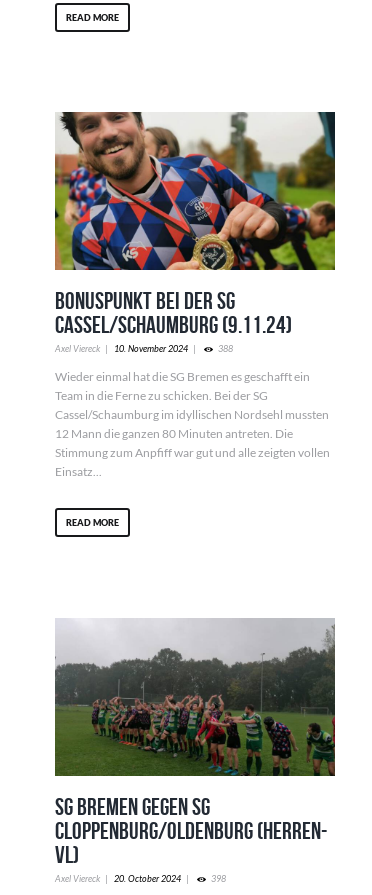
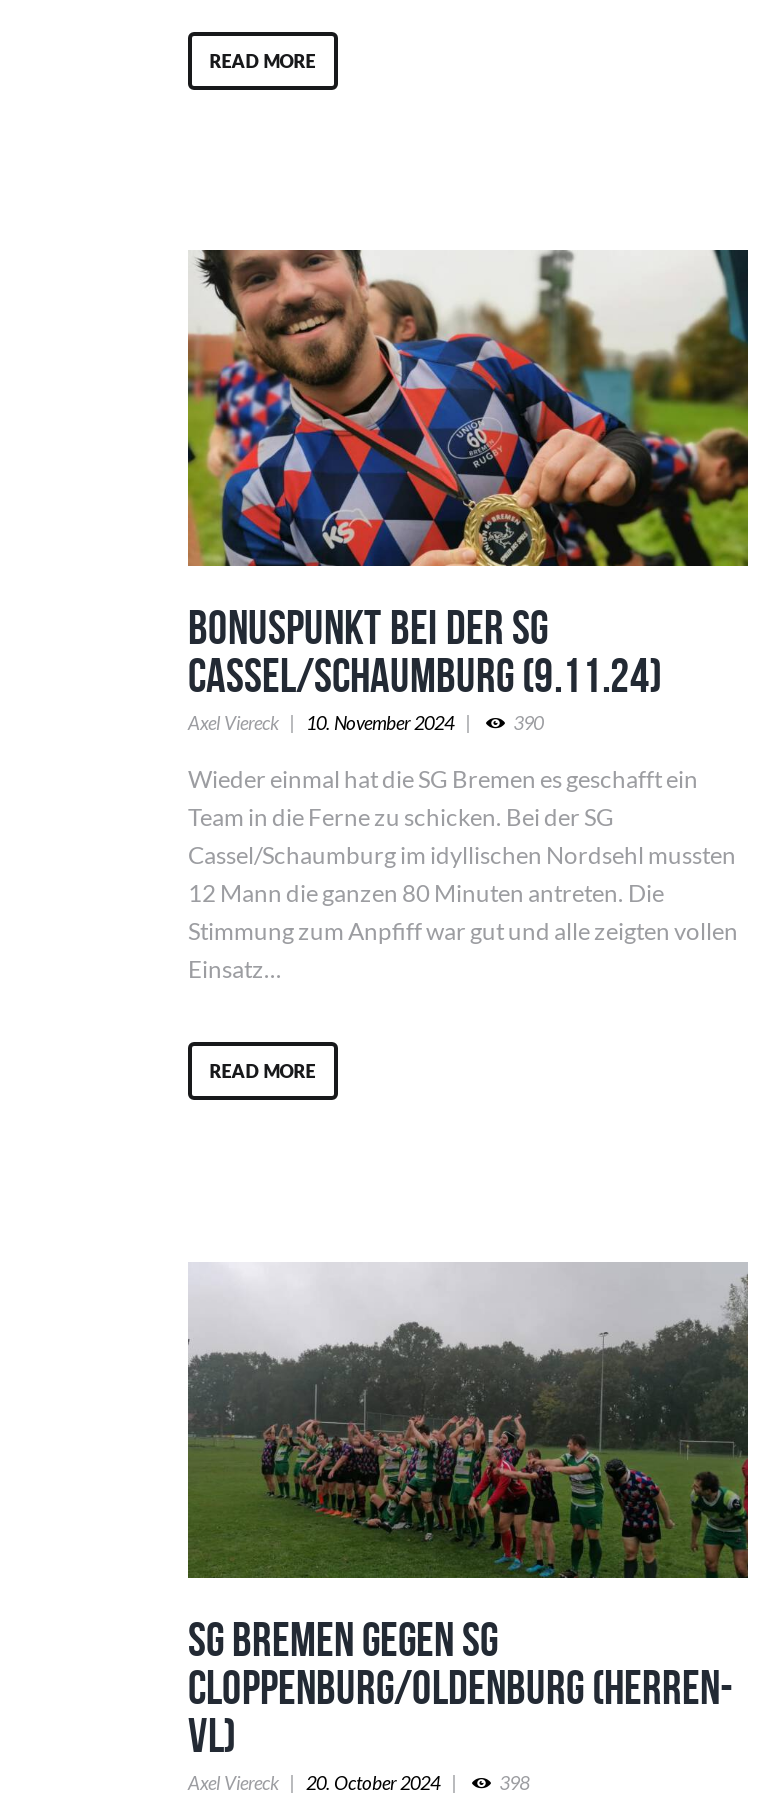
- 388
+ 390
